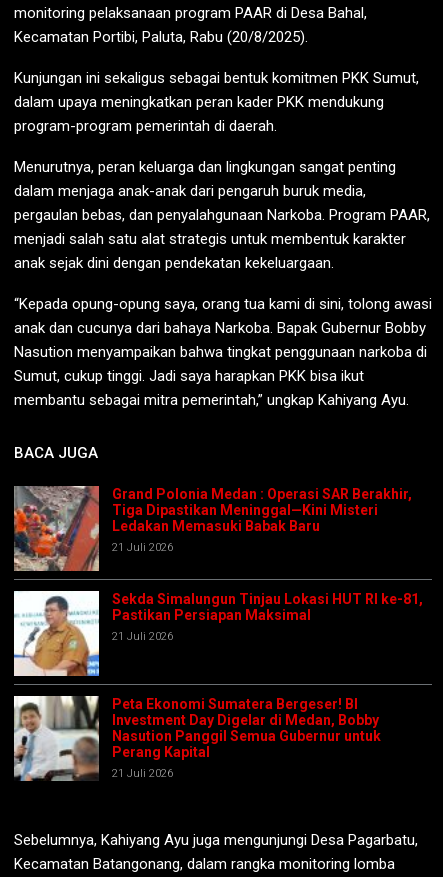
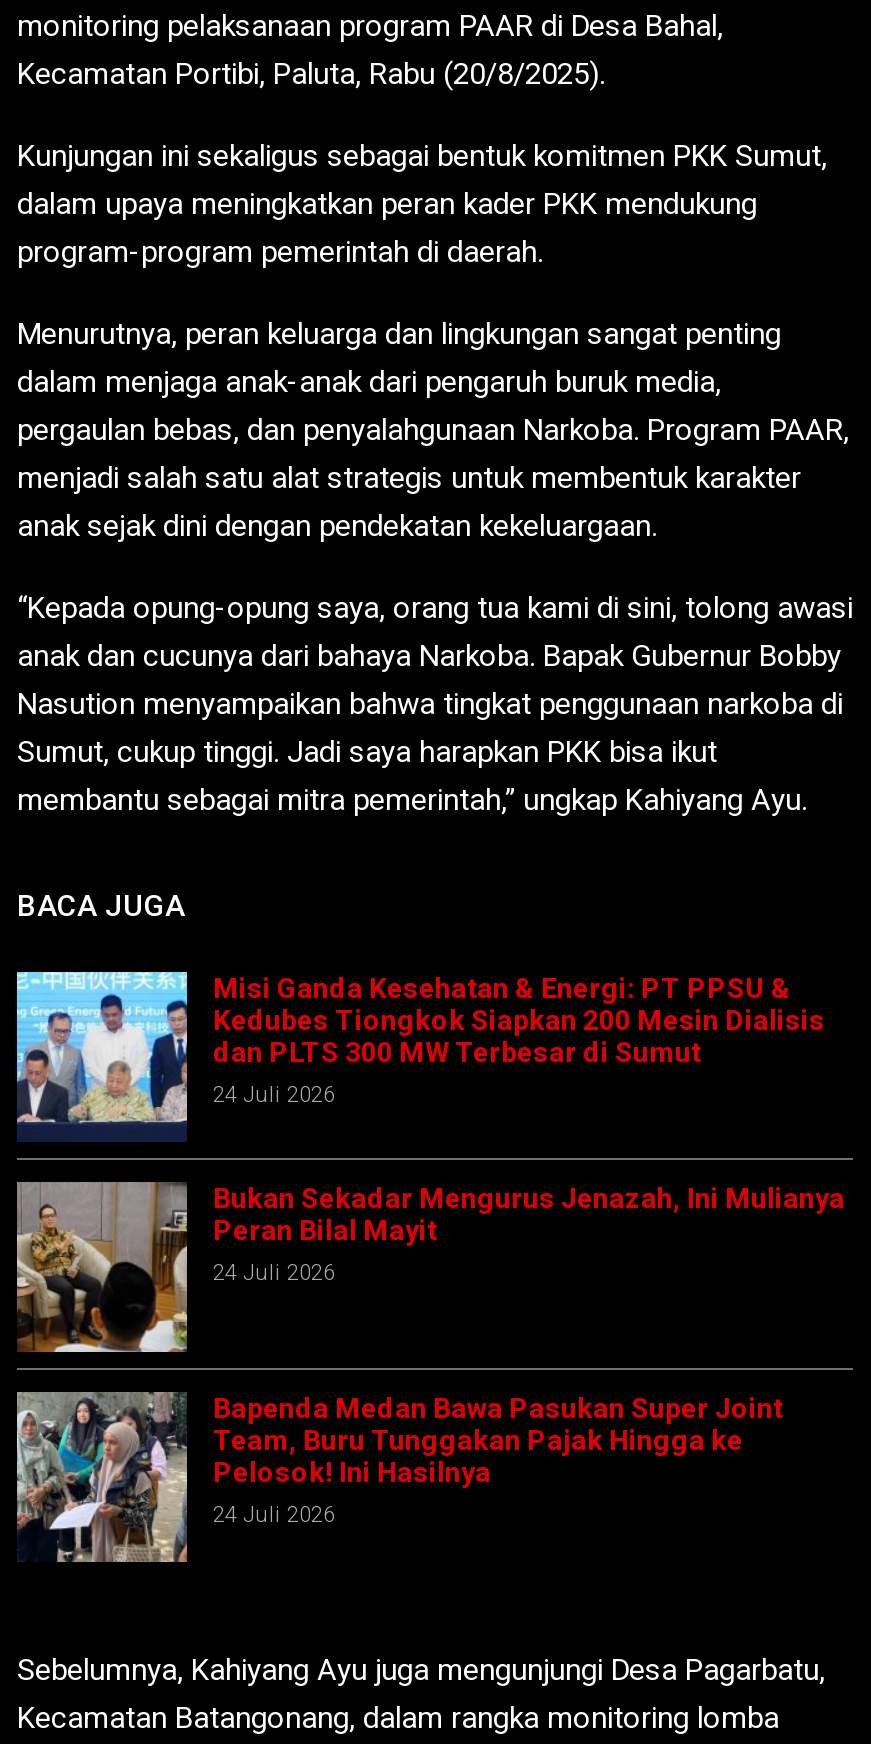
- [image]
- Grand Polonia Medan : Operasi SAR Berakhir,
- Tiga Dipastikan Meninggal—Kini Misteri
- Ledakan Memasuki Babak Baru
- 21 Juli 2026
+ [image]
+ Misi Ganda Kesehatan & Energi: PT PPSU &
+ Kedubes Tiongkok Siapkan 200 Mesin Dialisis
+ dan PLTS 300 MW Terbesar di Sumut
+ 24 Juli 2026

- [image]
- Sekda Simalungun Tinjau Lokasi HUT RI ke-81,
- Pastikan Persiapan Maksimal
- 21 Juli 2026
+ [image]
+ Bukan Sekadar Mengurus Jenazah, Ini Mulianya
+ Peran Bilal Mayit
+ 24 Juli 2026

- [image]
- Peta Ekonomi Sumatera Bergeser! BI
- Investment Day Digelar di Medan, Bobby
- Nasution Panggil Semua Gubernur untuk
- Perang Kapital
- 21 Juli 2026
+ [image]
+ Bapenda Medan Bawa Pasukan Super Joint
+ Team, Buru Tunggakan Pajak Hingga ke
+ Pelosok! Ini Hasilnya
+ 24 Juli 2026
